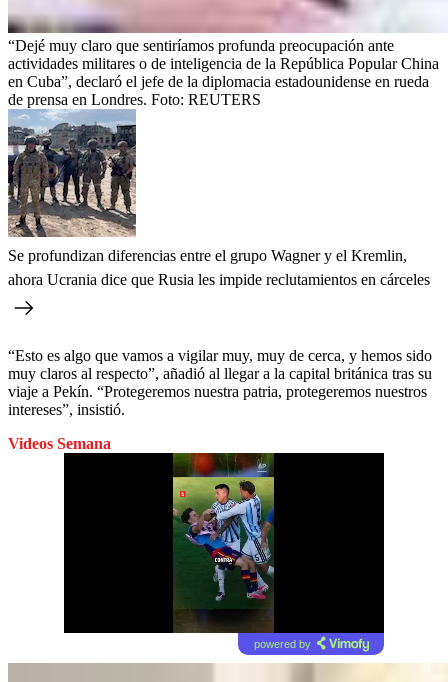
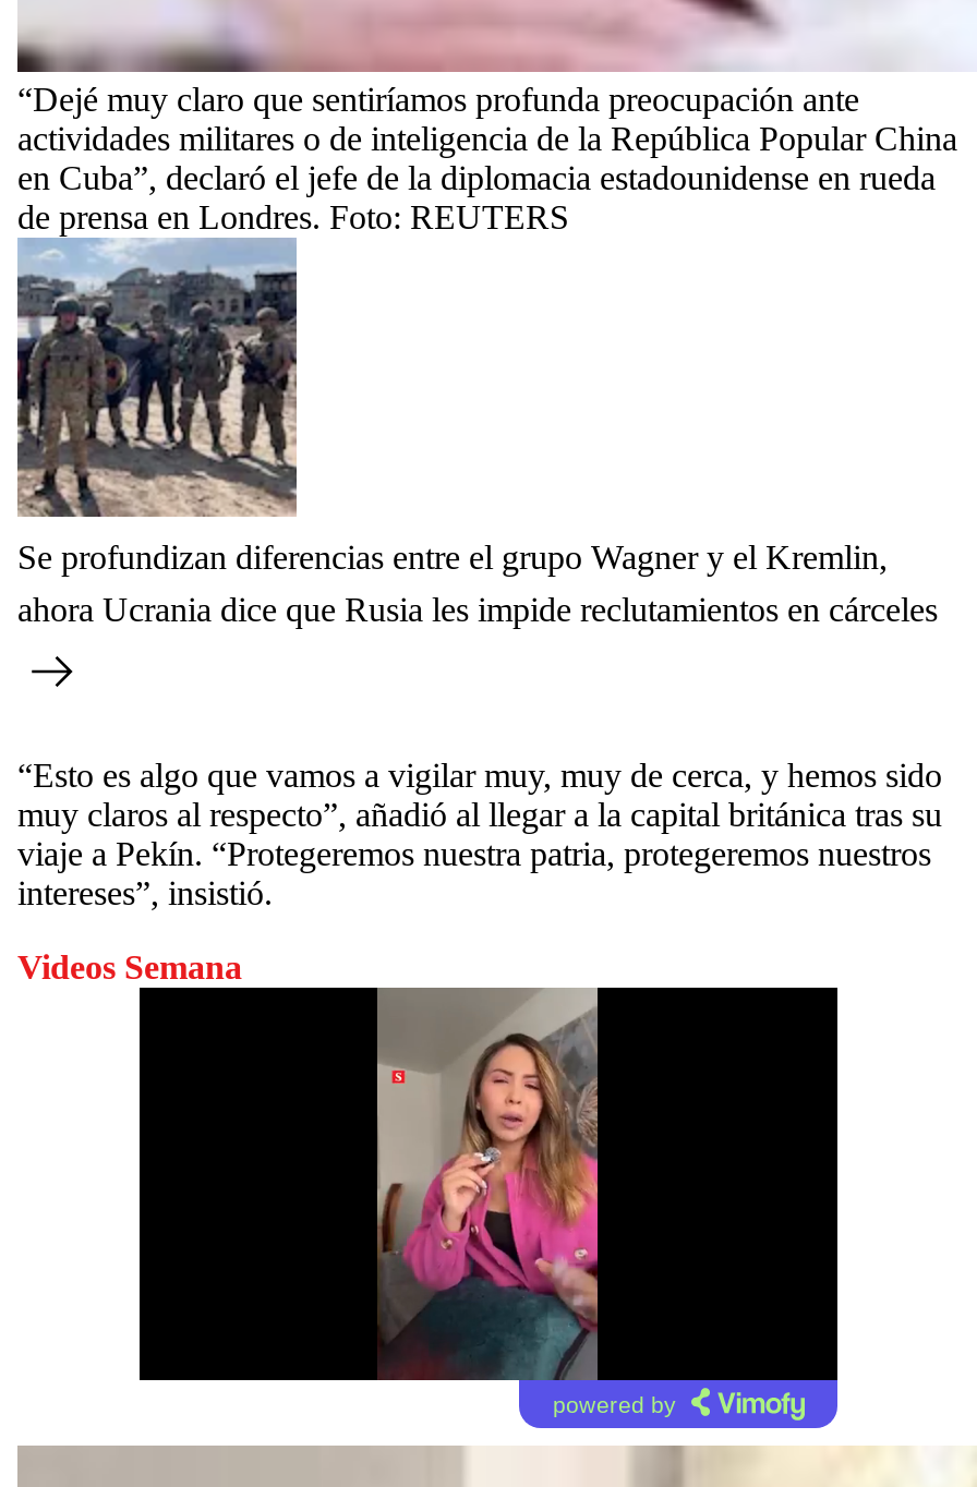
- [image]
+ [image]
